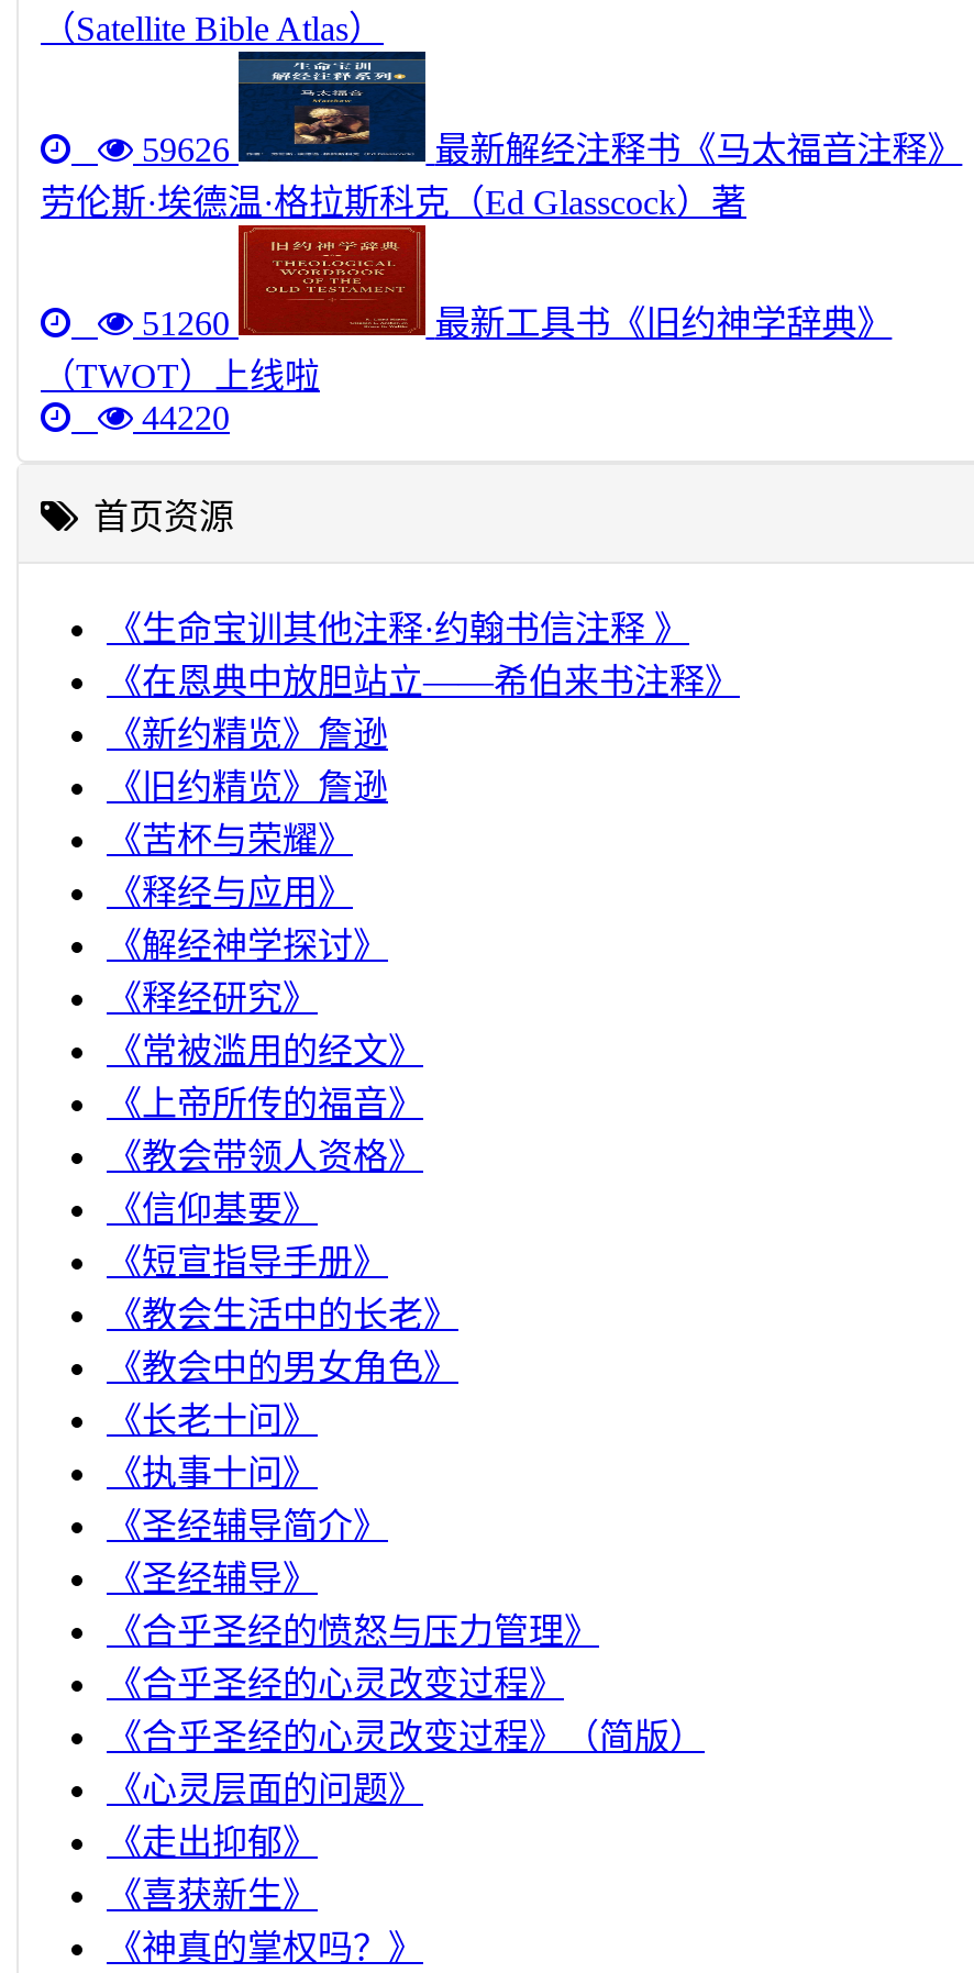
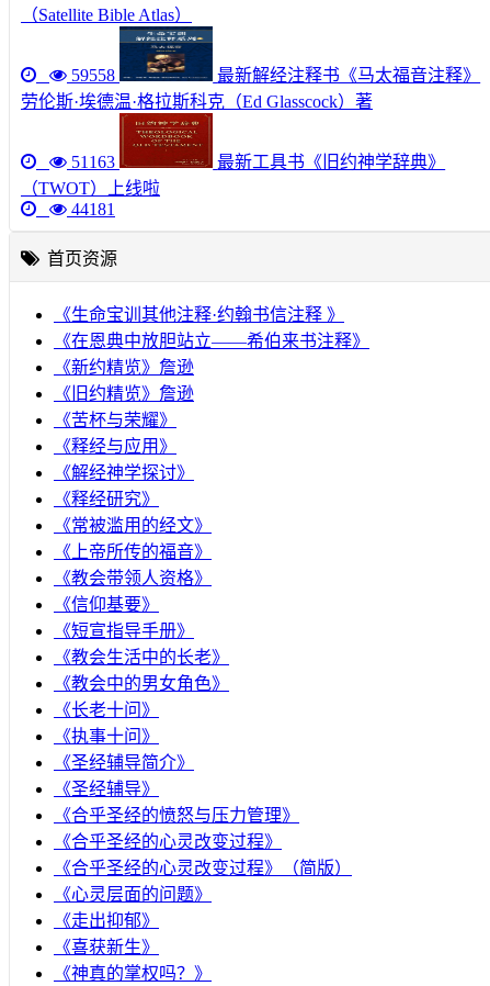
- 59626
+ 59558

- 51260
+ 51163

- 44220
+ 44181
